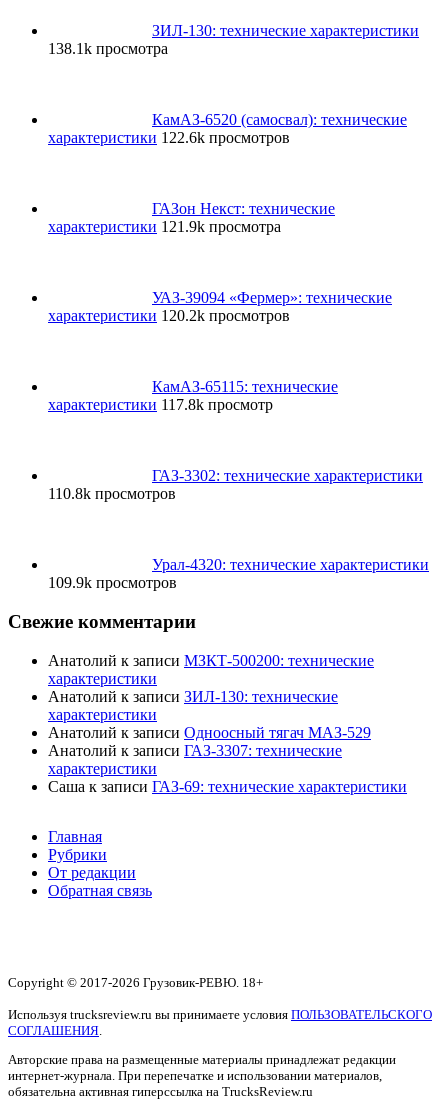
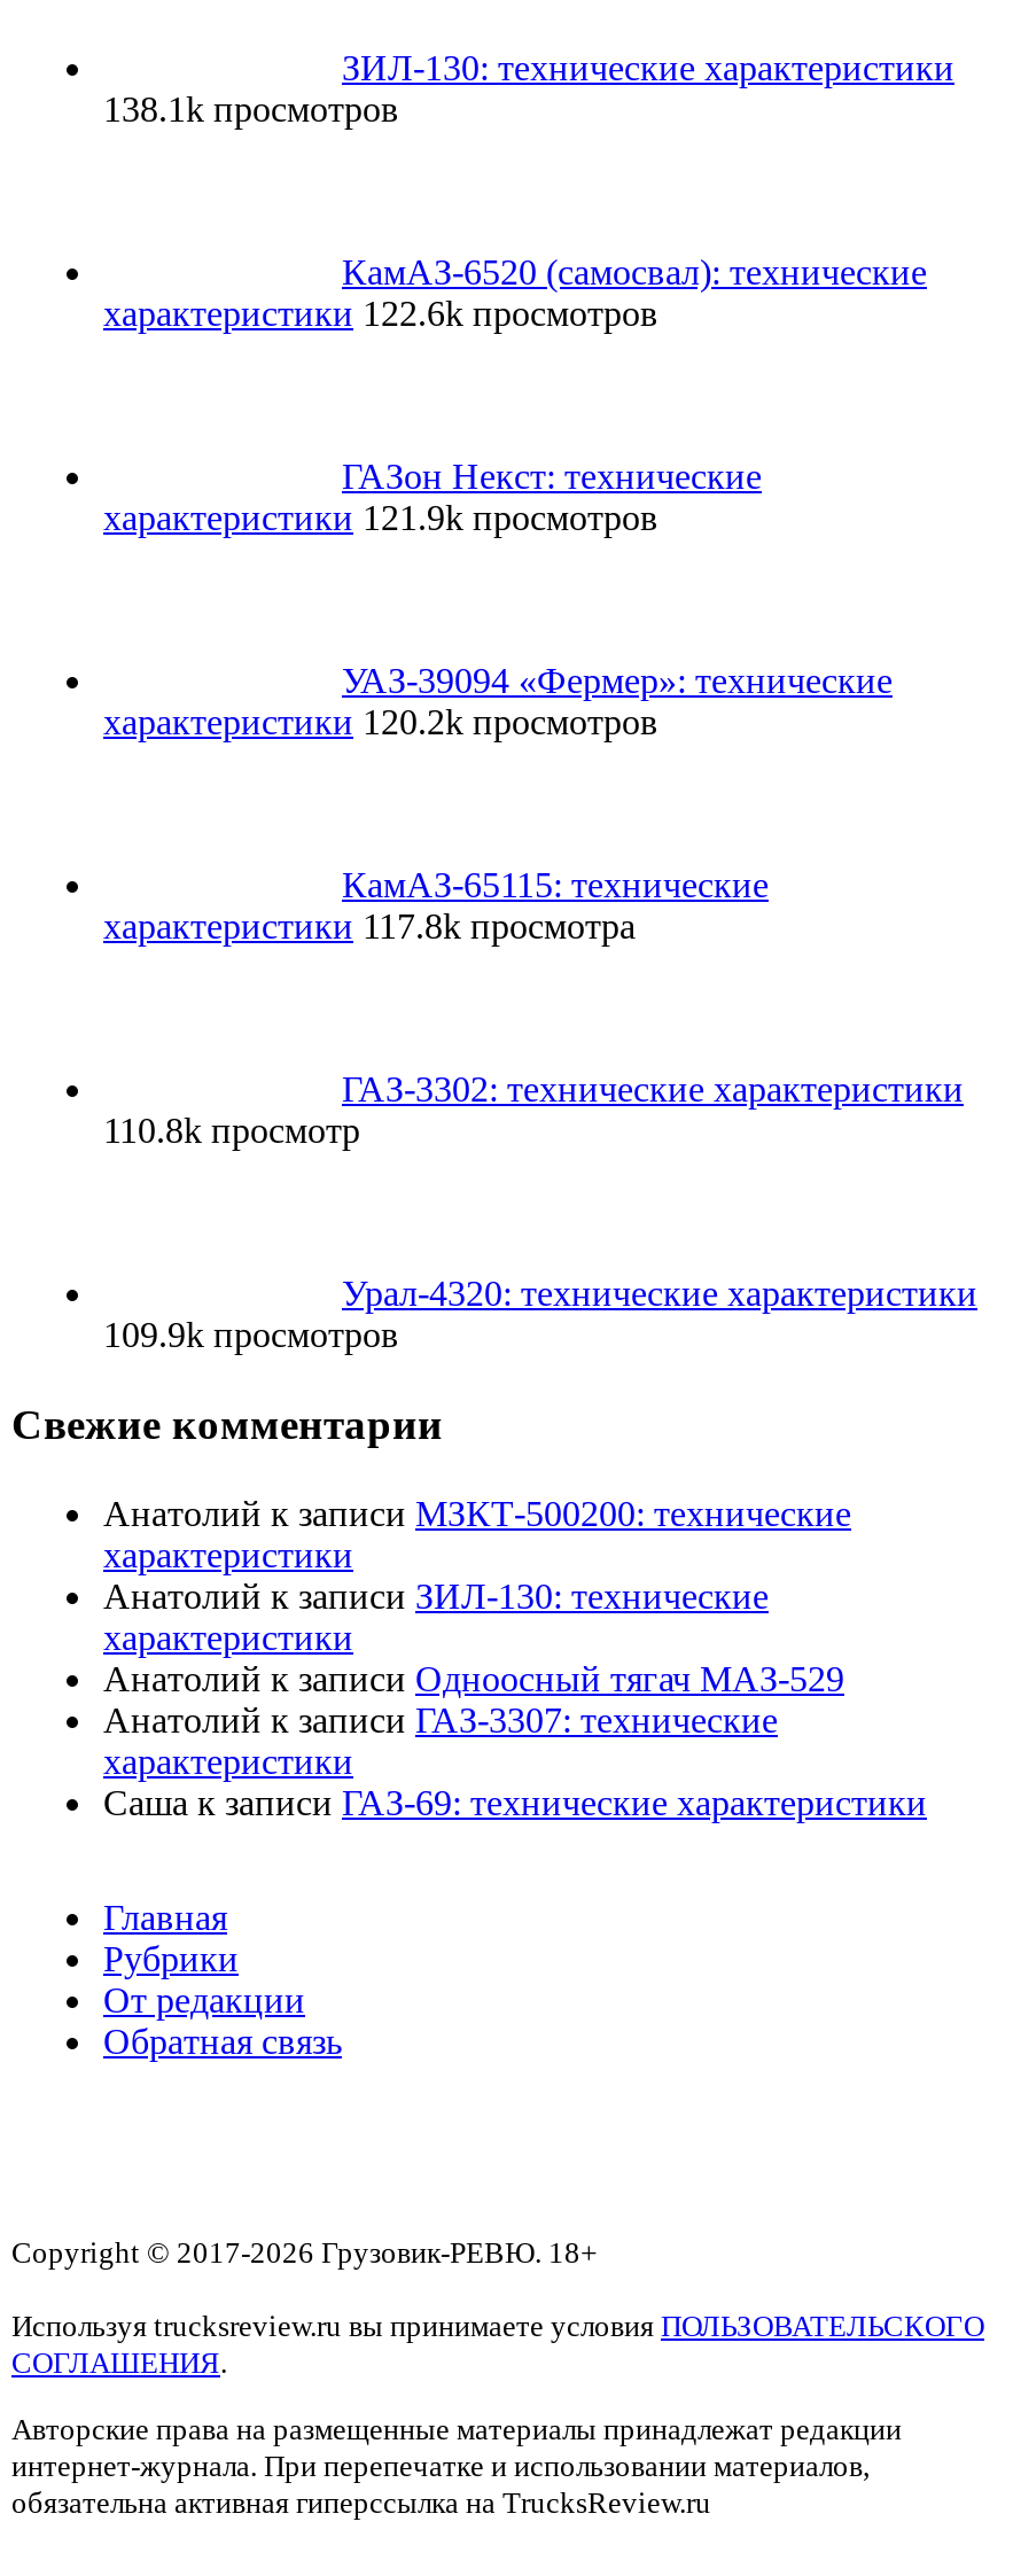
- 138.1k просмотра
+ 138.1k просмотров

- характеристики 121.9k просмотра
+ характеристики 121.9k просмотров

- характеристики 117.8k просмотр
+ характеристики 117.8k просмотра

- 110.8k просмотров
+ 110.8k просмотр
